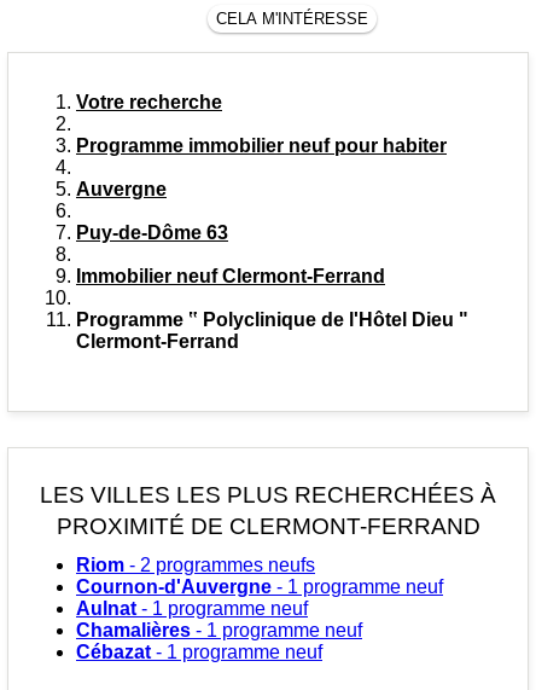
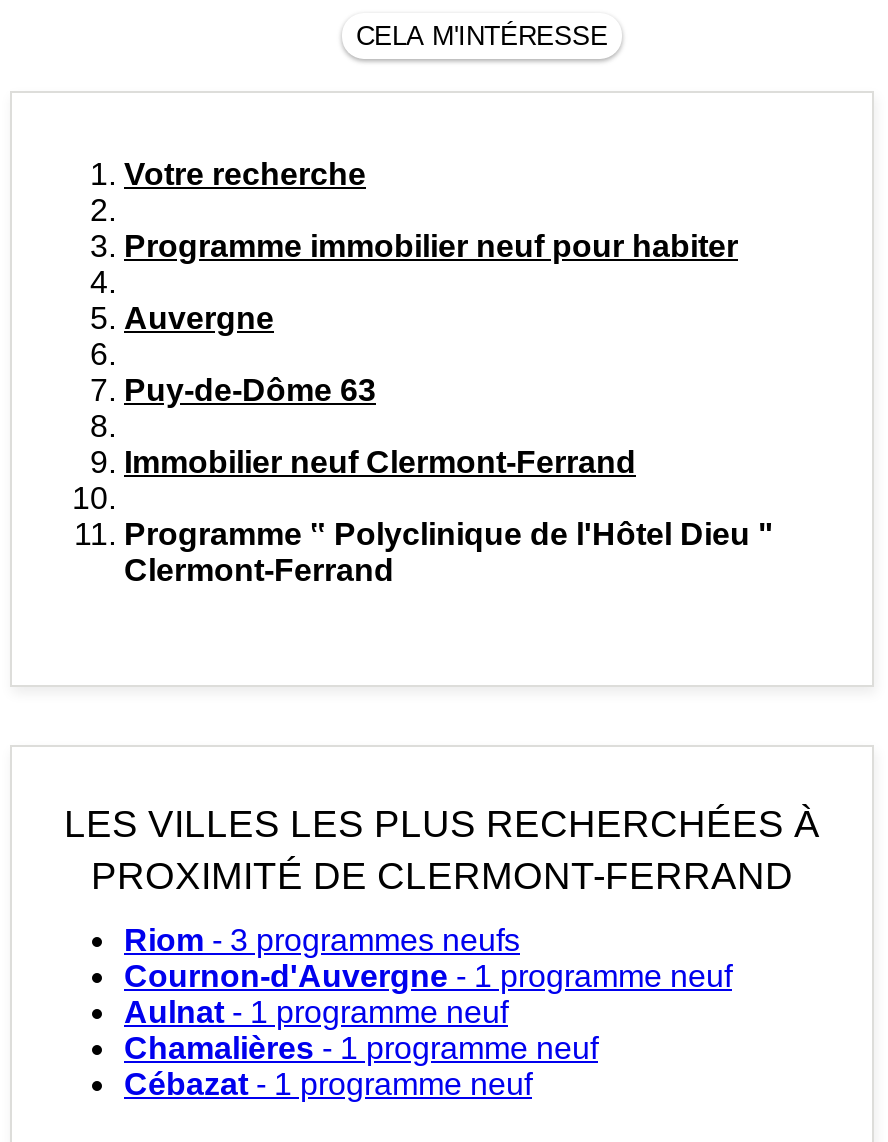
- Riom - 2 programmes neufs
+ Riom - 3 programmes neufs
